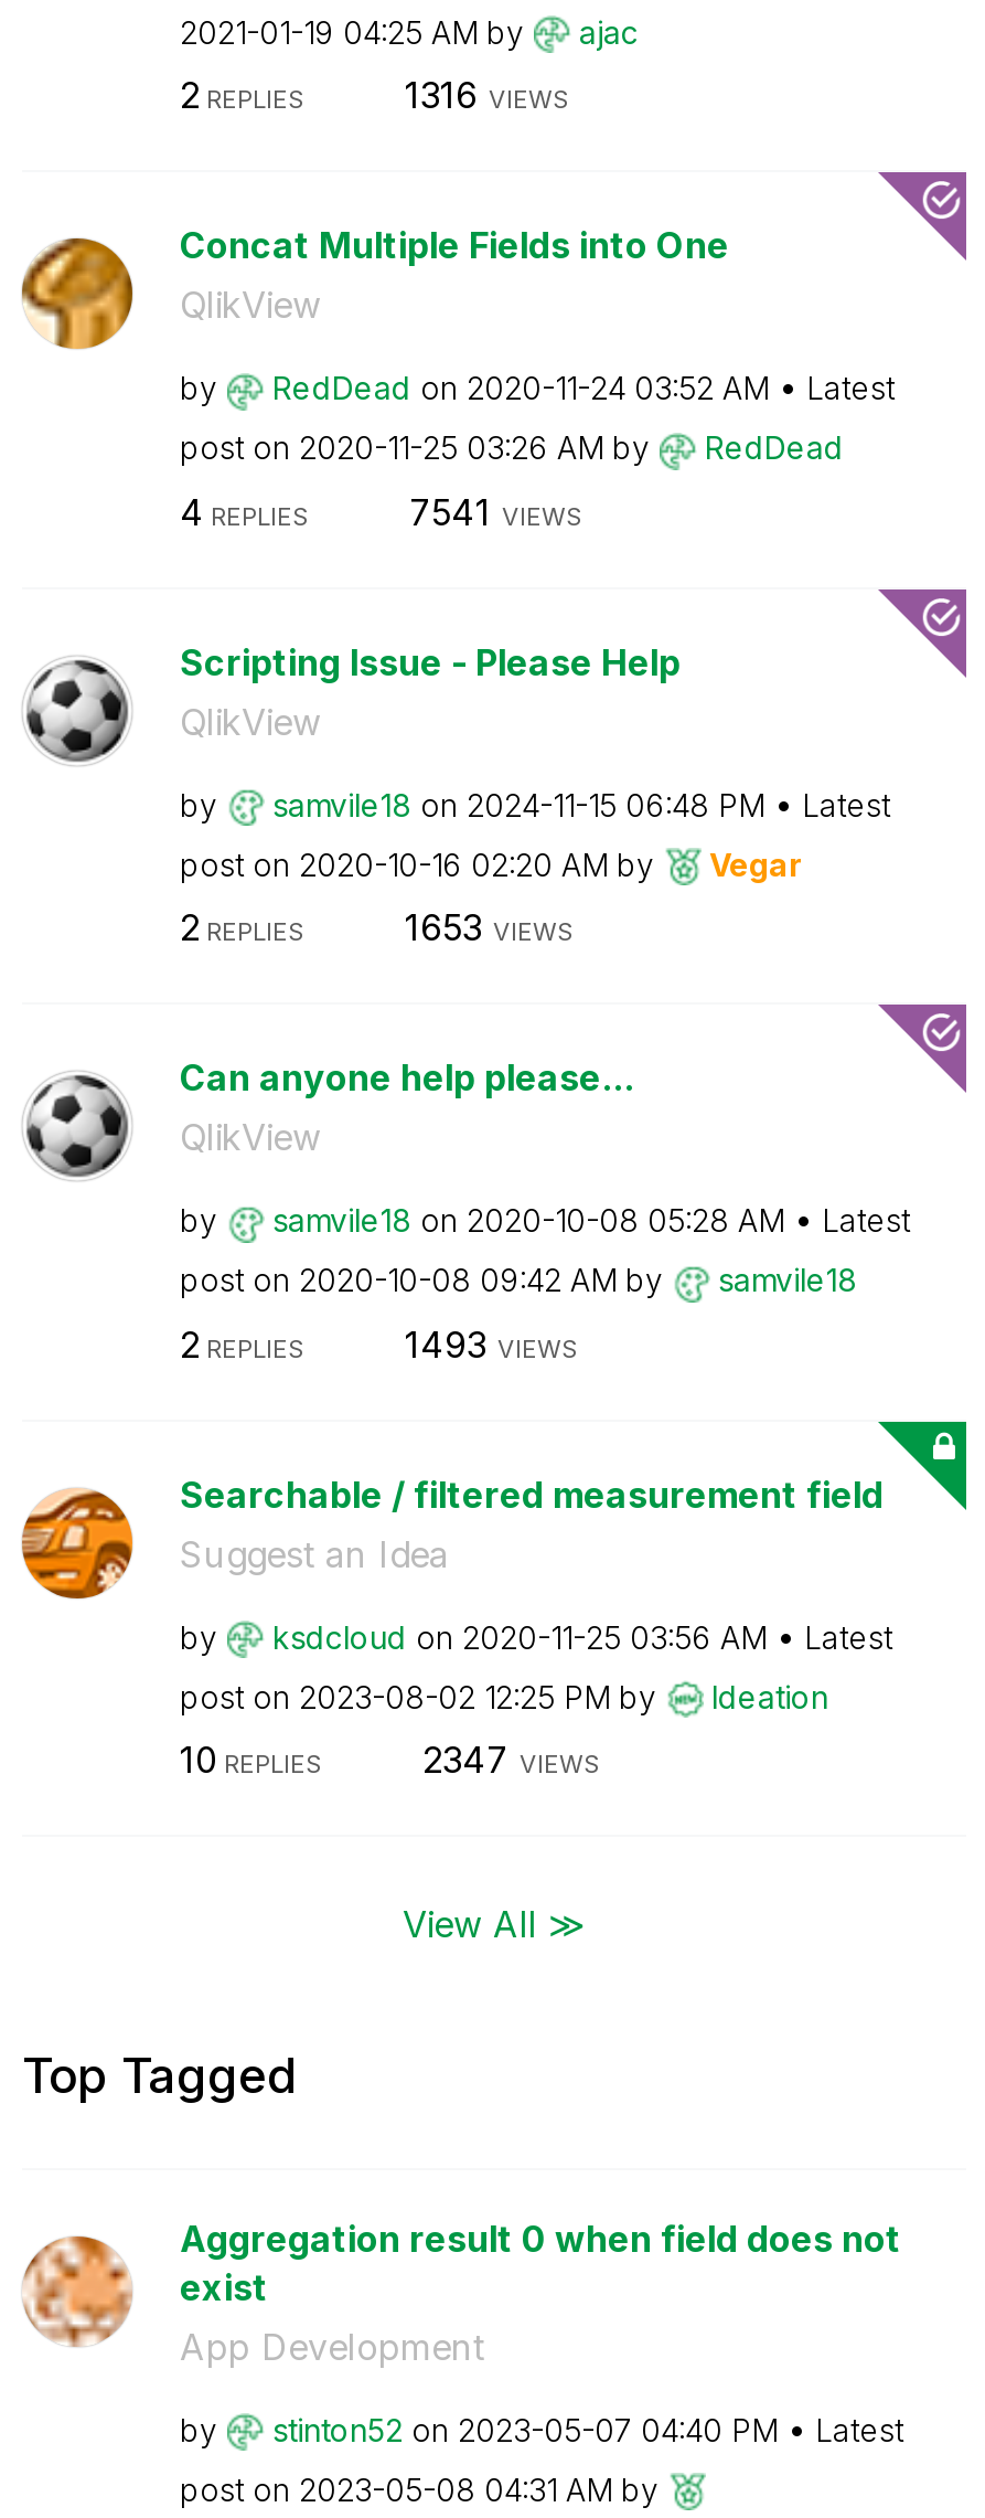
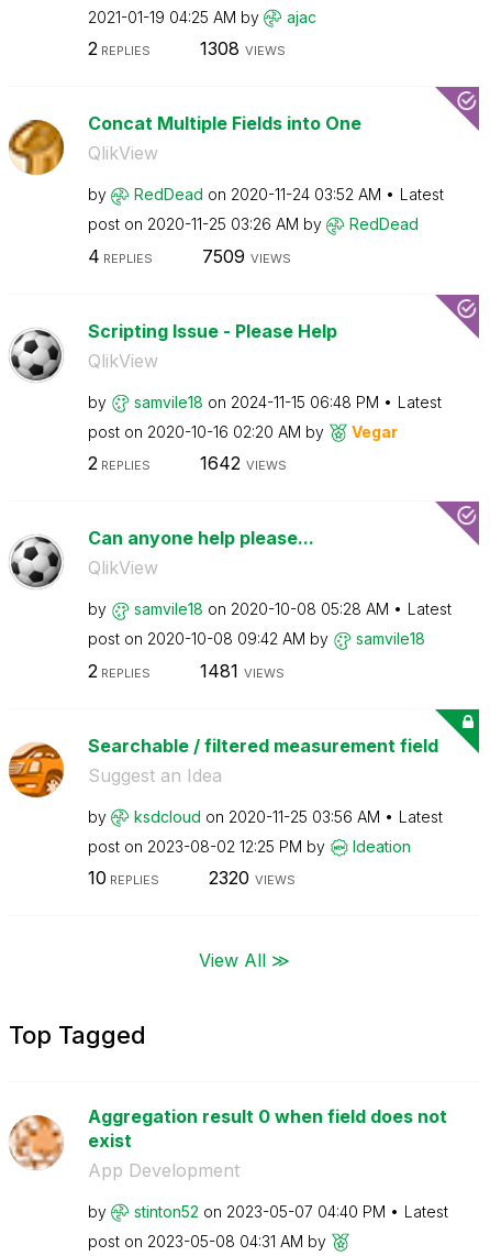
- 1316 VIEWS
+ 1308 VIEWS

- 7541 VIEWS
+ 7509 VIEWS

- 1653 VIEWS
+ 1642 VIEWS

- 1493 VIEWS
+ 1481 VIEWS

- 2347 VIEWS
+ 2320 VIEWS
